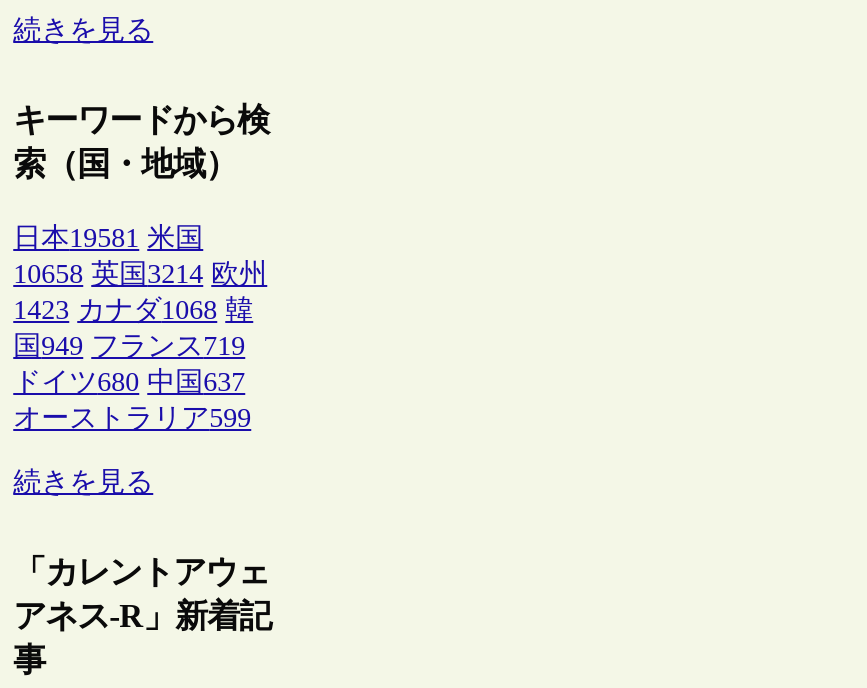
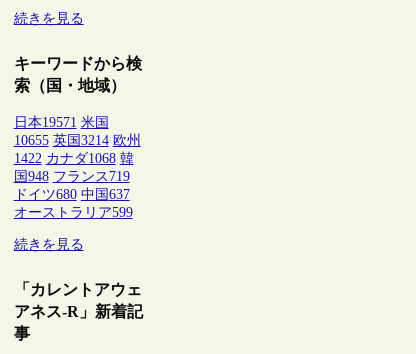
- 日本19581 米国
+ 日本19571 米国

- 10658 英国3214 欧州
+ 10655 英国3214 欧州

- 1423 カナダ1068 韓
+ 1422 カナダ1068 韓

- 国949 フランス719
+ 国948 フランス719
